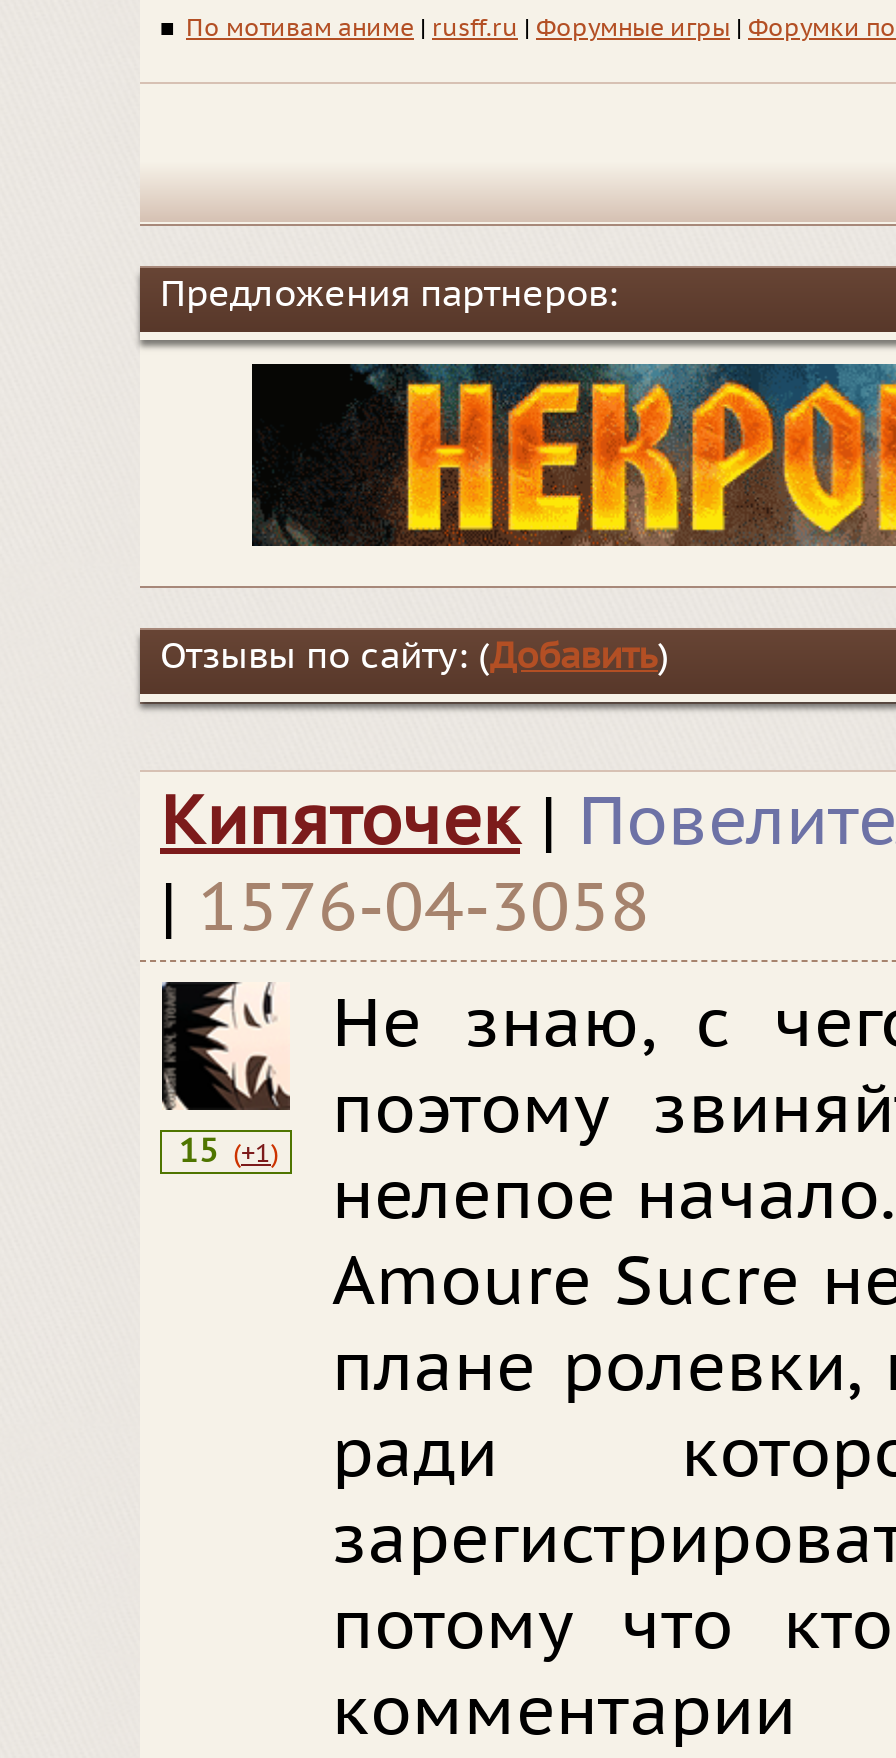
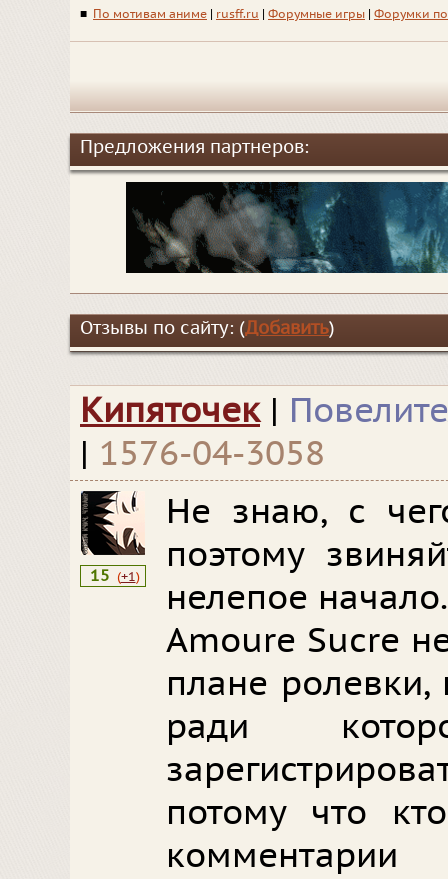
- [image]
+ [image]
